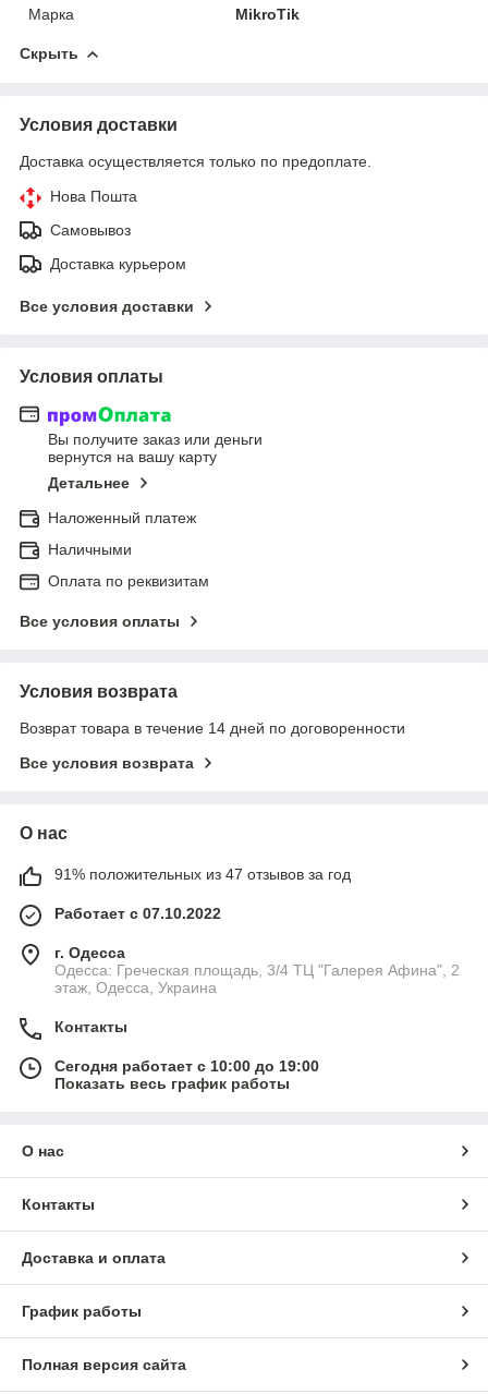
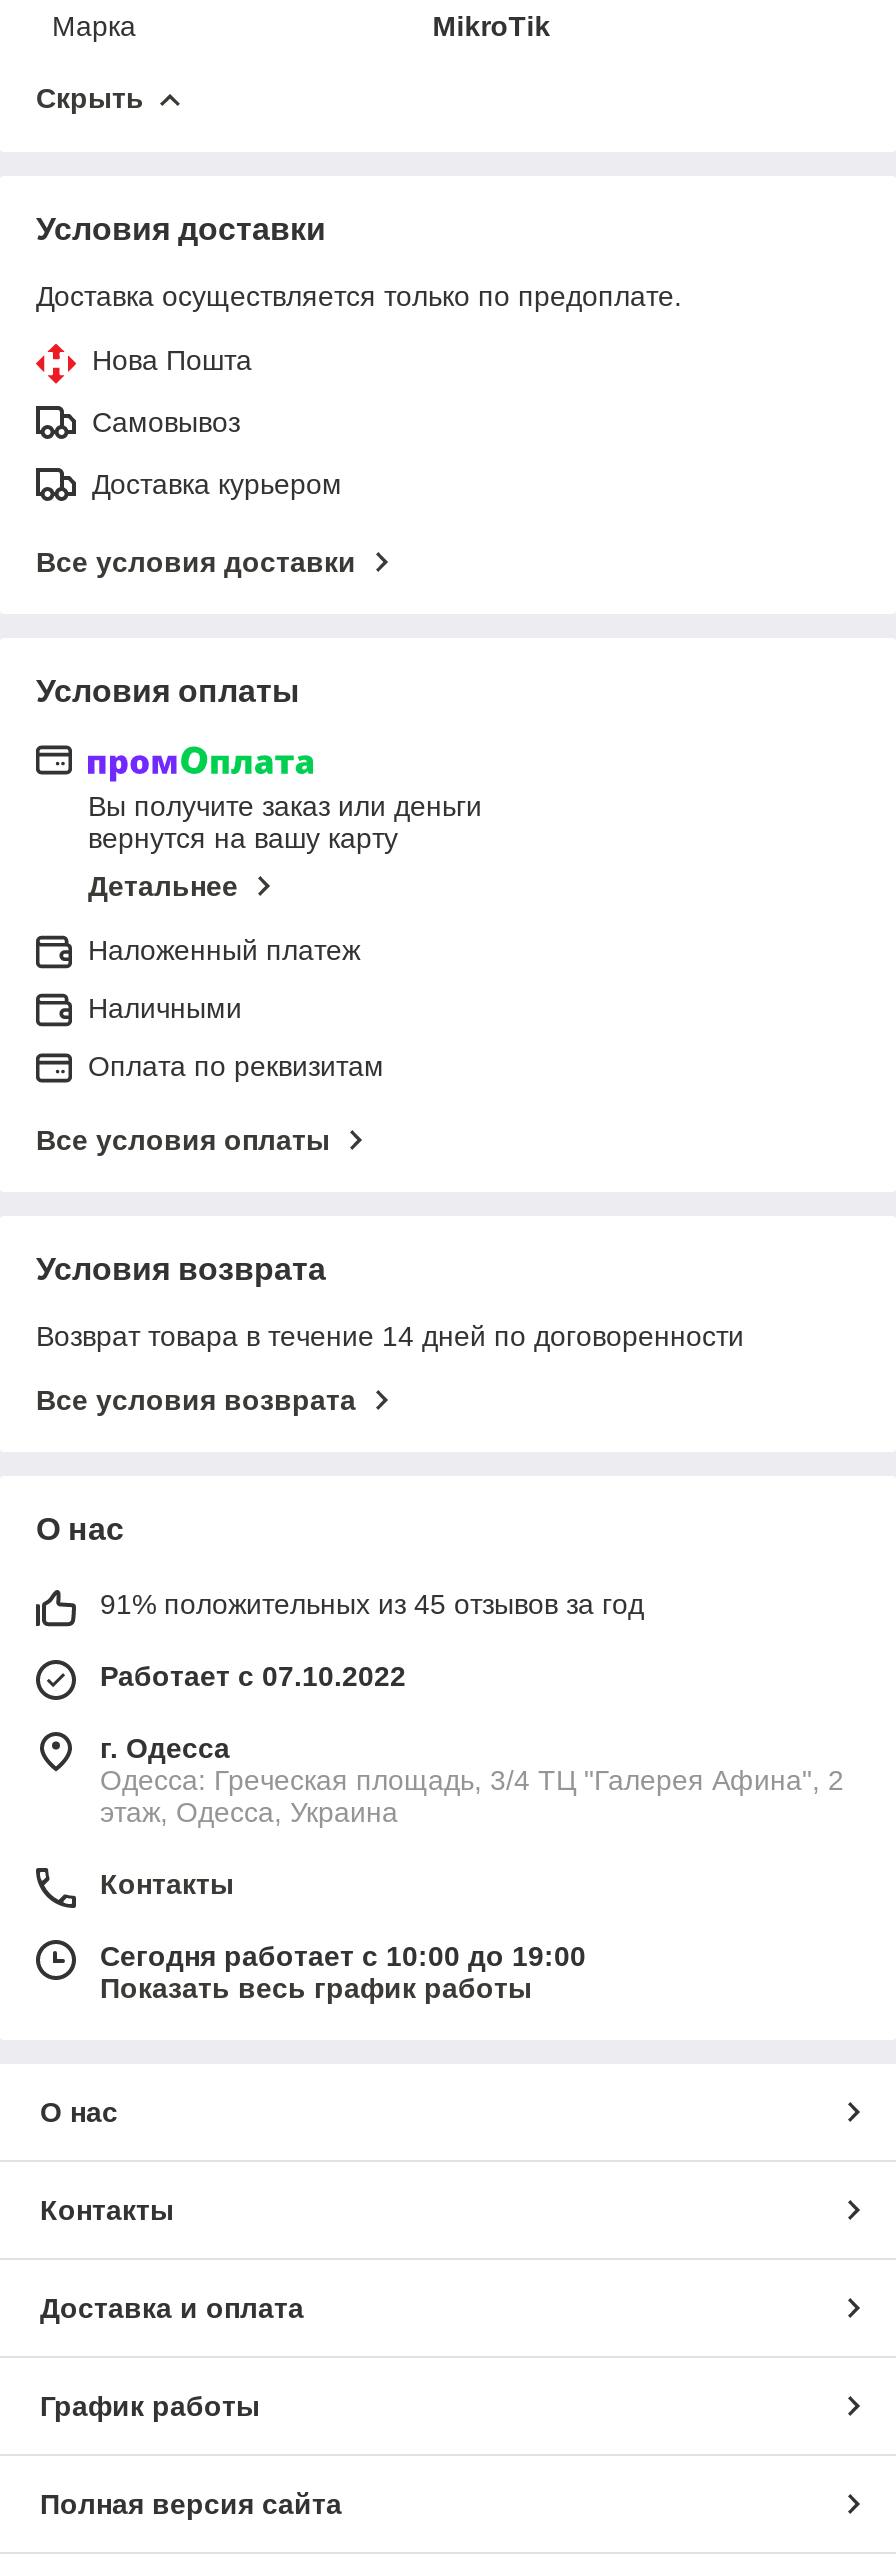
- 91% положительных из 47 отзывов за год
+ 91% положительных из 45 отзывов за год
